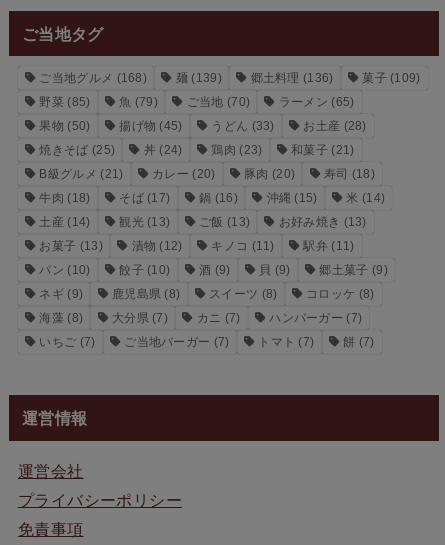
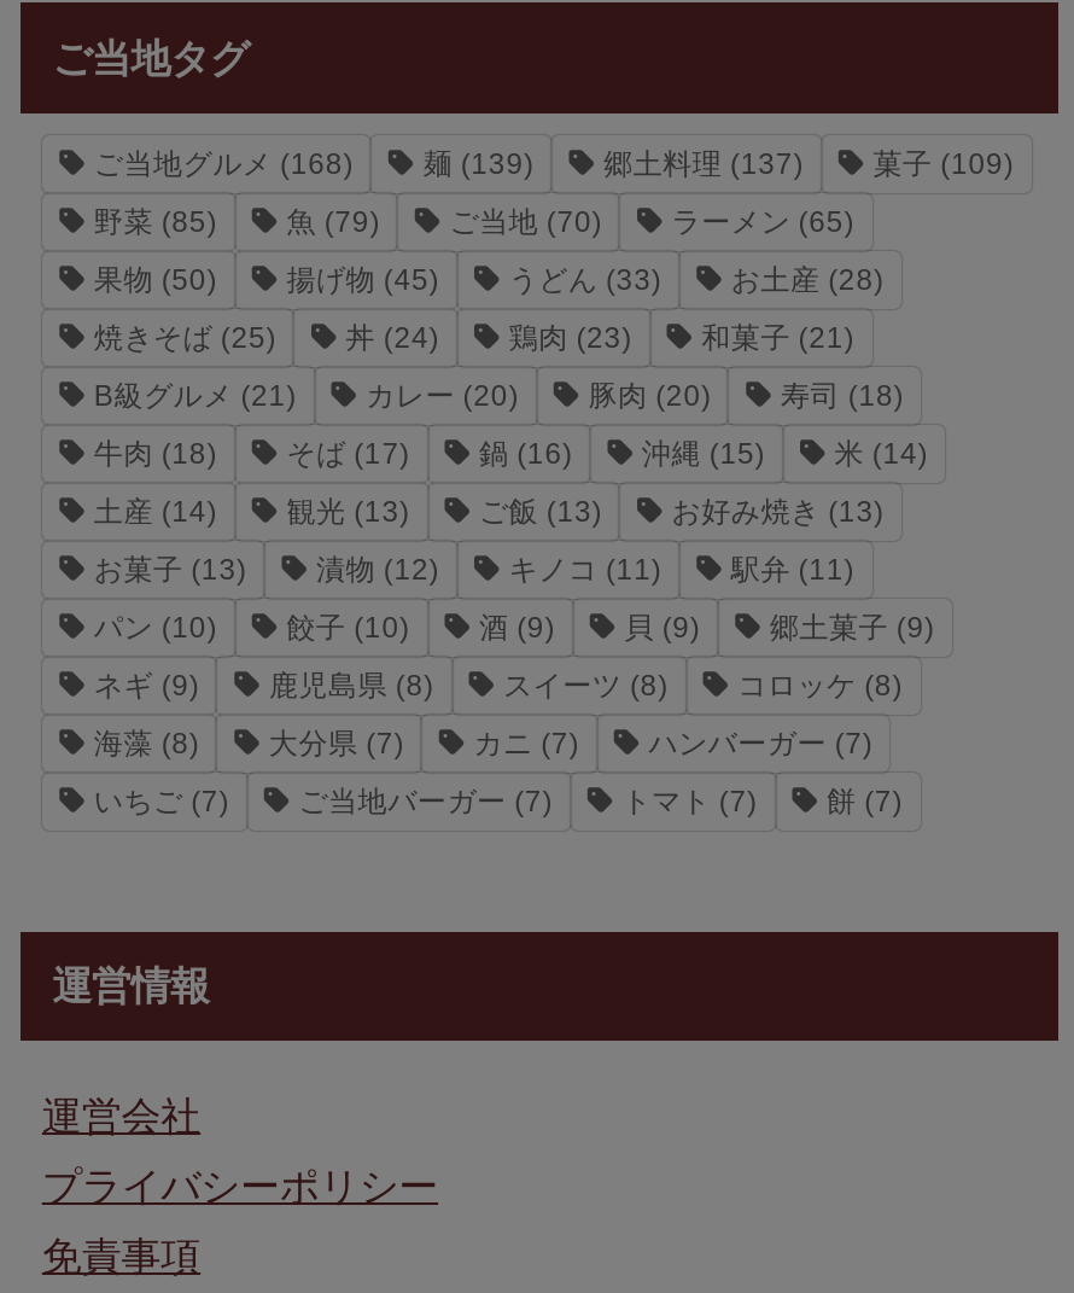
- 郷土料理(136)
+ 郷土料理(137)
